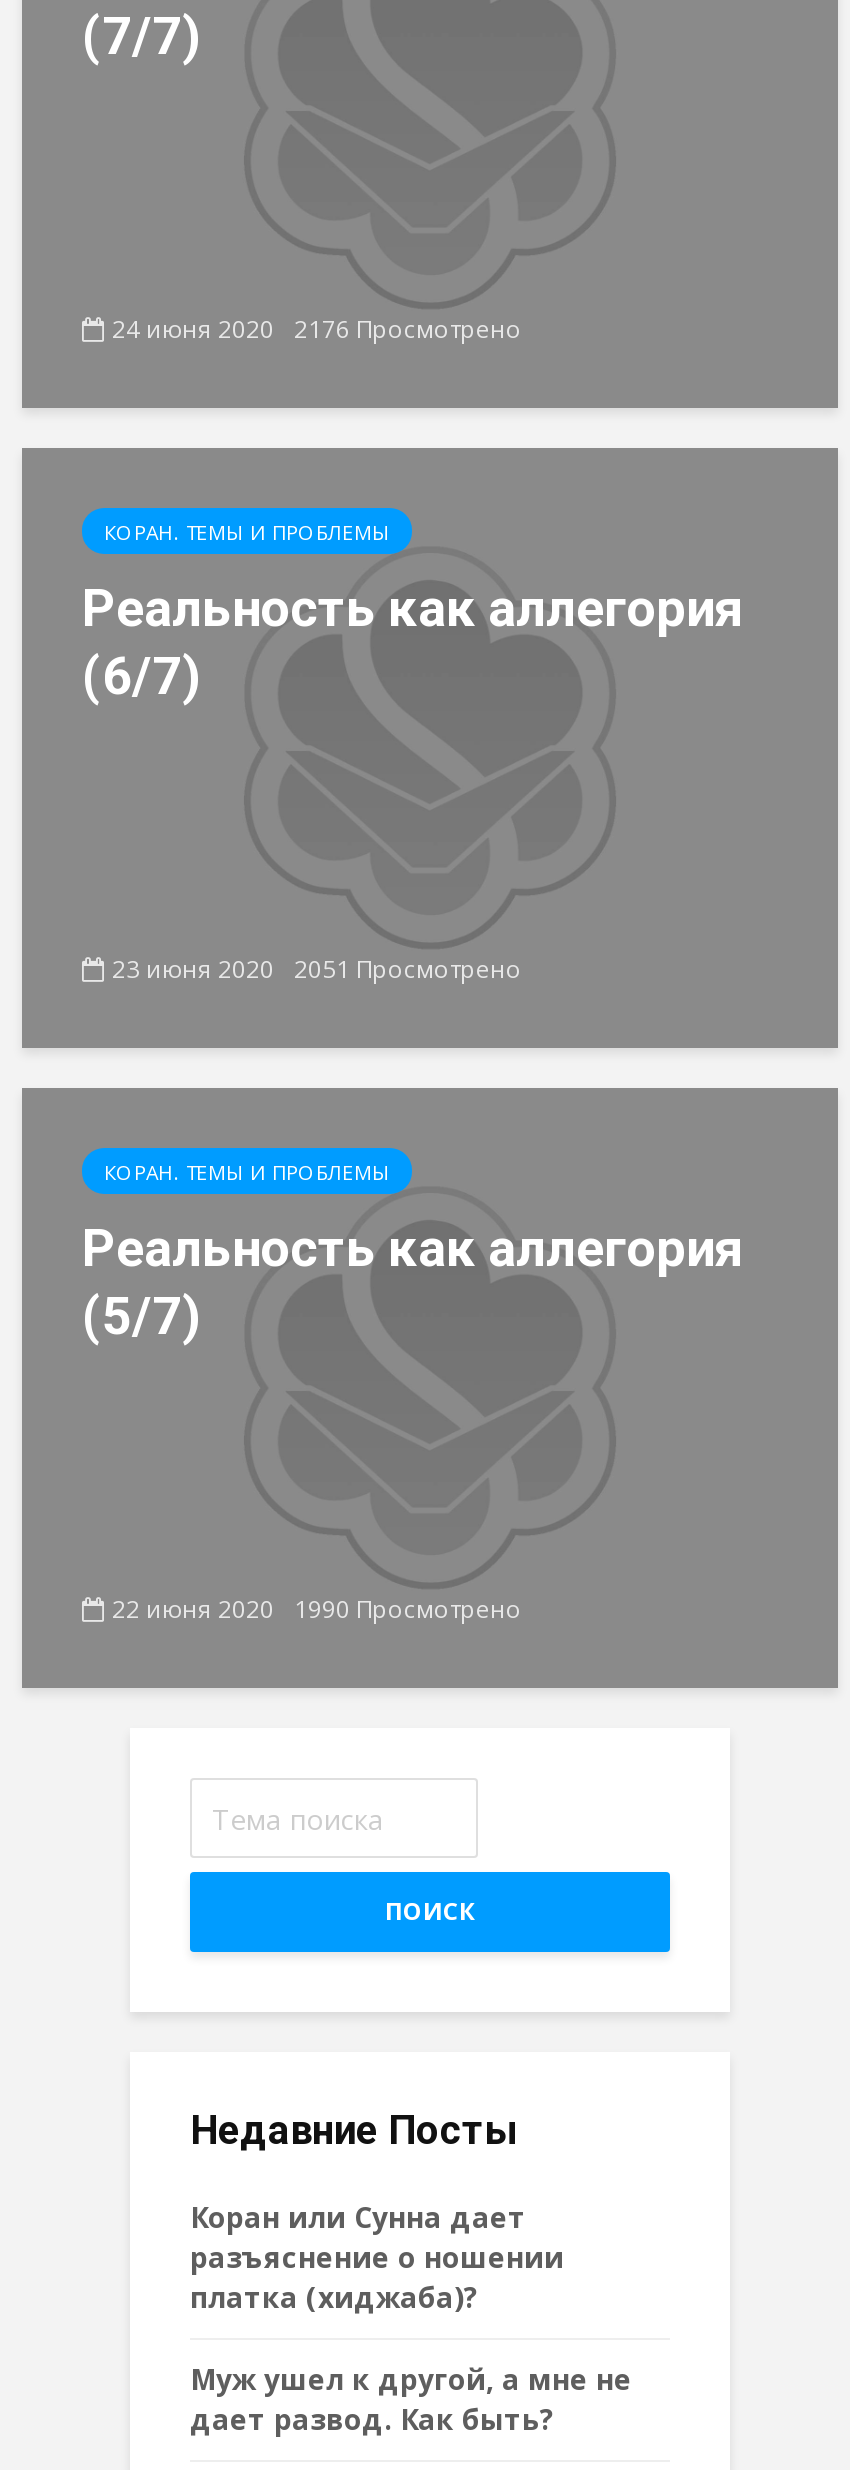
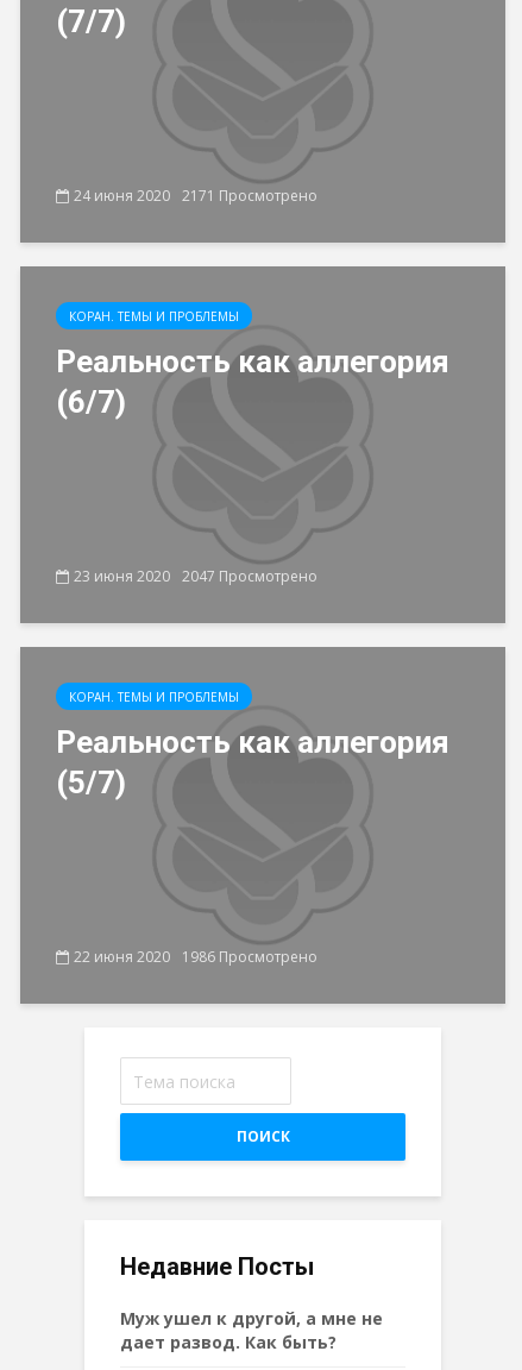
- 24 июня 2020 2176 Просмотрено
+ 24 июня 2020 2171 Просмотрено

- 23 июня 2020 2051 Просмотрено
+ 23 июня 2020 2047 Просмотрено

- 22 июня 2020 1990 Просмотрено
+ 22 июня 2020 1986 Просмотрено

- Коран или Сунна дает
- разъяснение о ношении
- платка (хиджаба)?
